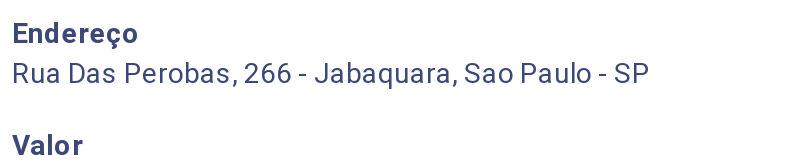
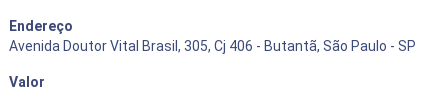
- Rua Das Perobas, 266 - Jabaquara, Sao Paulo - SP
+ Avenida Doutor Vital Brasil, 305, Cj 406 - Butantã, São Paulo - SP
